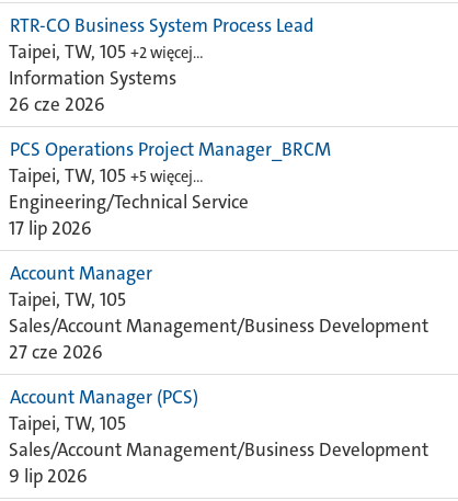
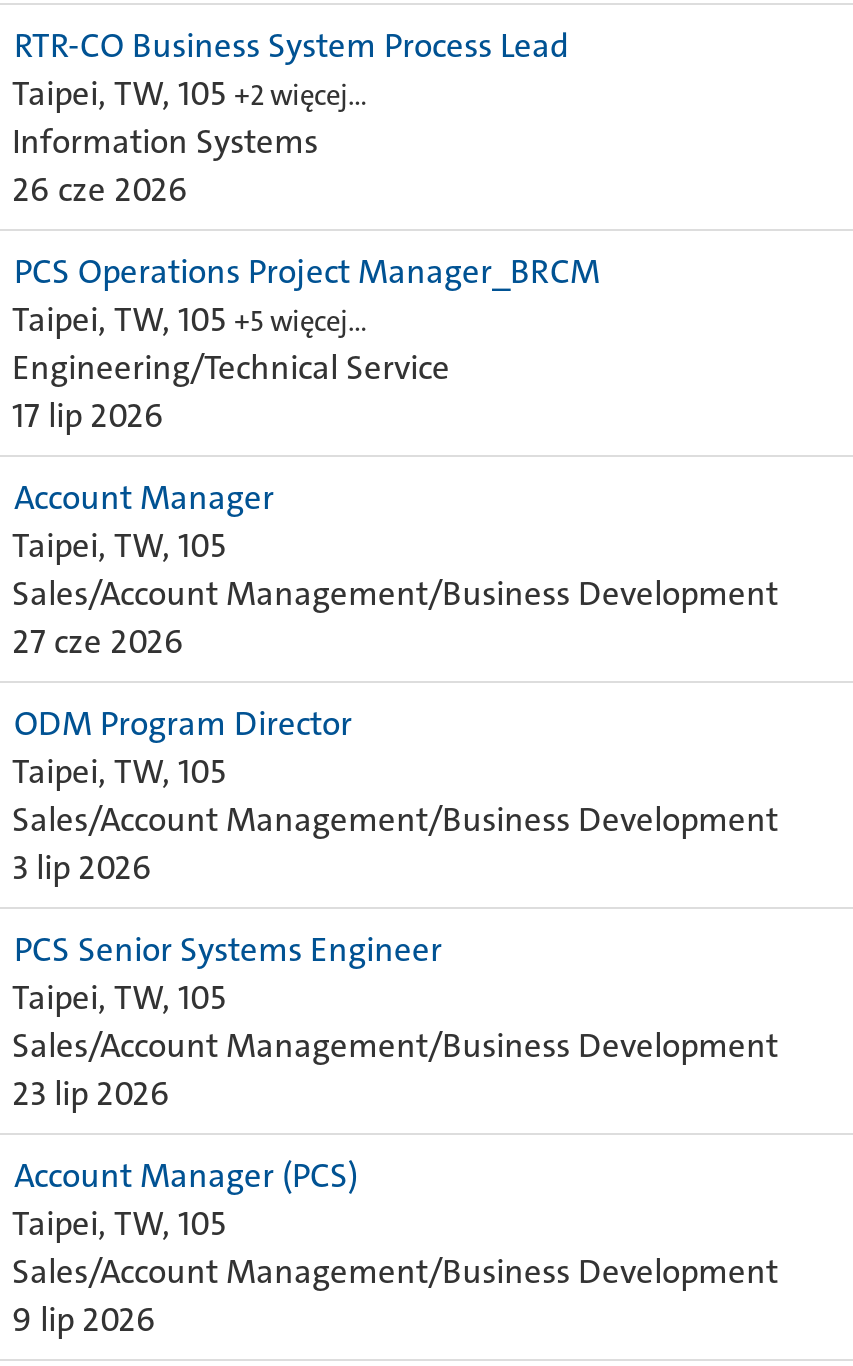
+ ODM Program Director
+ Taipei, TW, 105
+ Sales/Account Management/Business Development
+ 3 lip 2026
+ PCS Senior Systems Engineer
+ Taipei, TW, 105
+ Sales/Account Management/Business Development
+ 23 lip 2026
